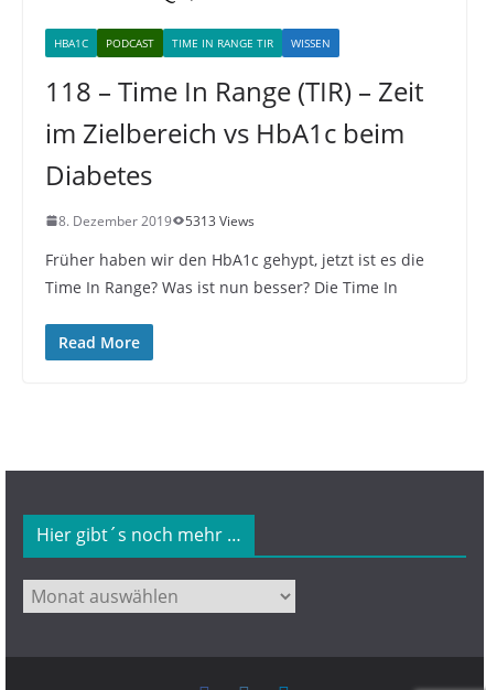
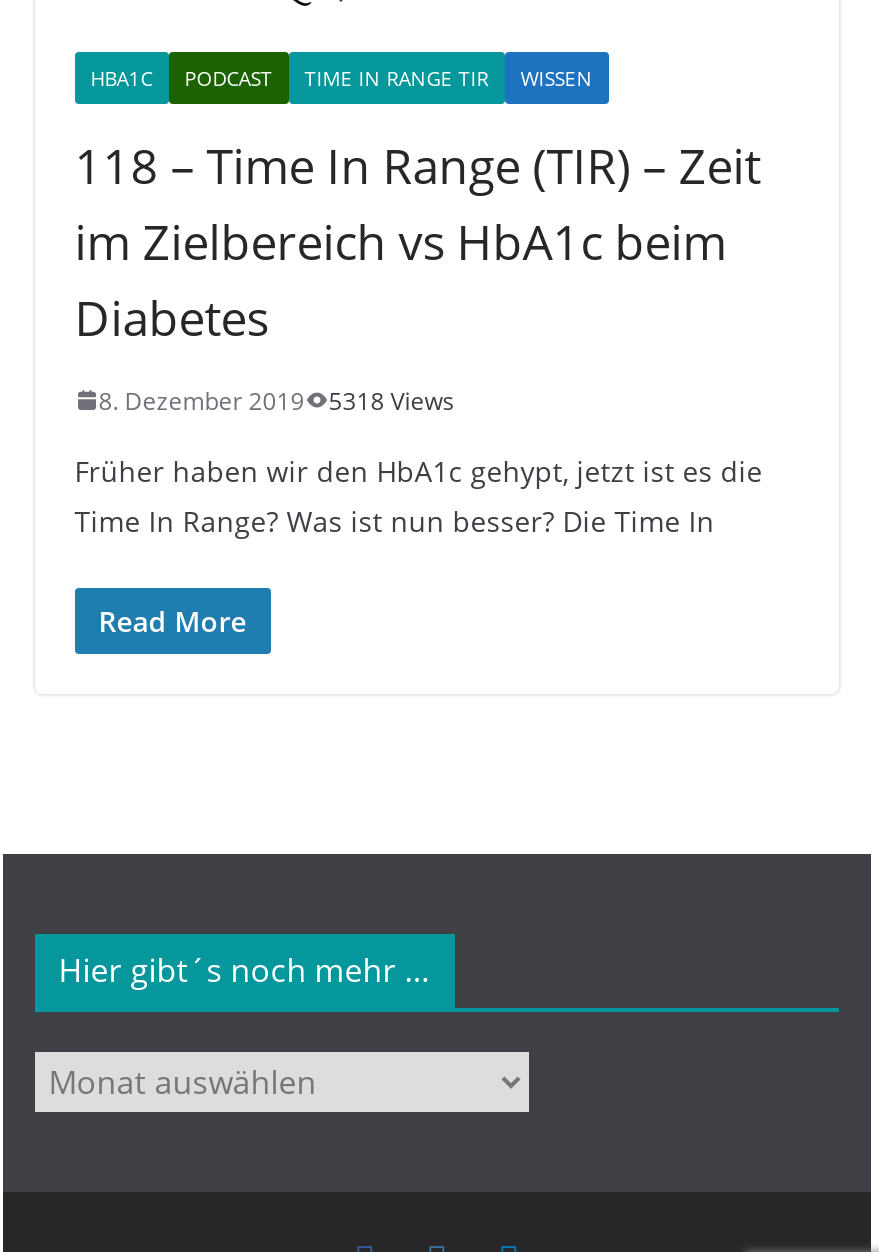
- 8. Dezember 2019 5313 Views
+ 8. Dezember 2019 5318 Views
